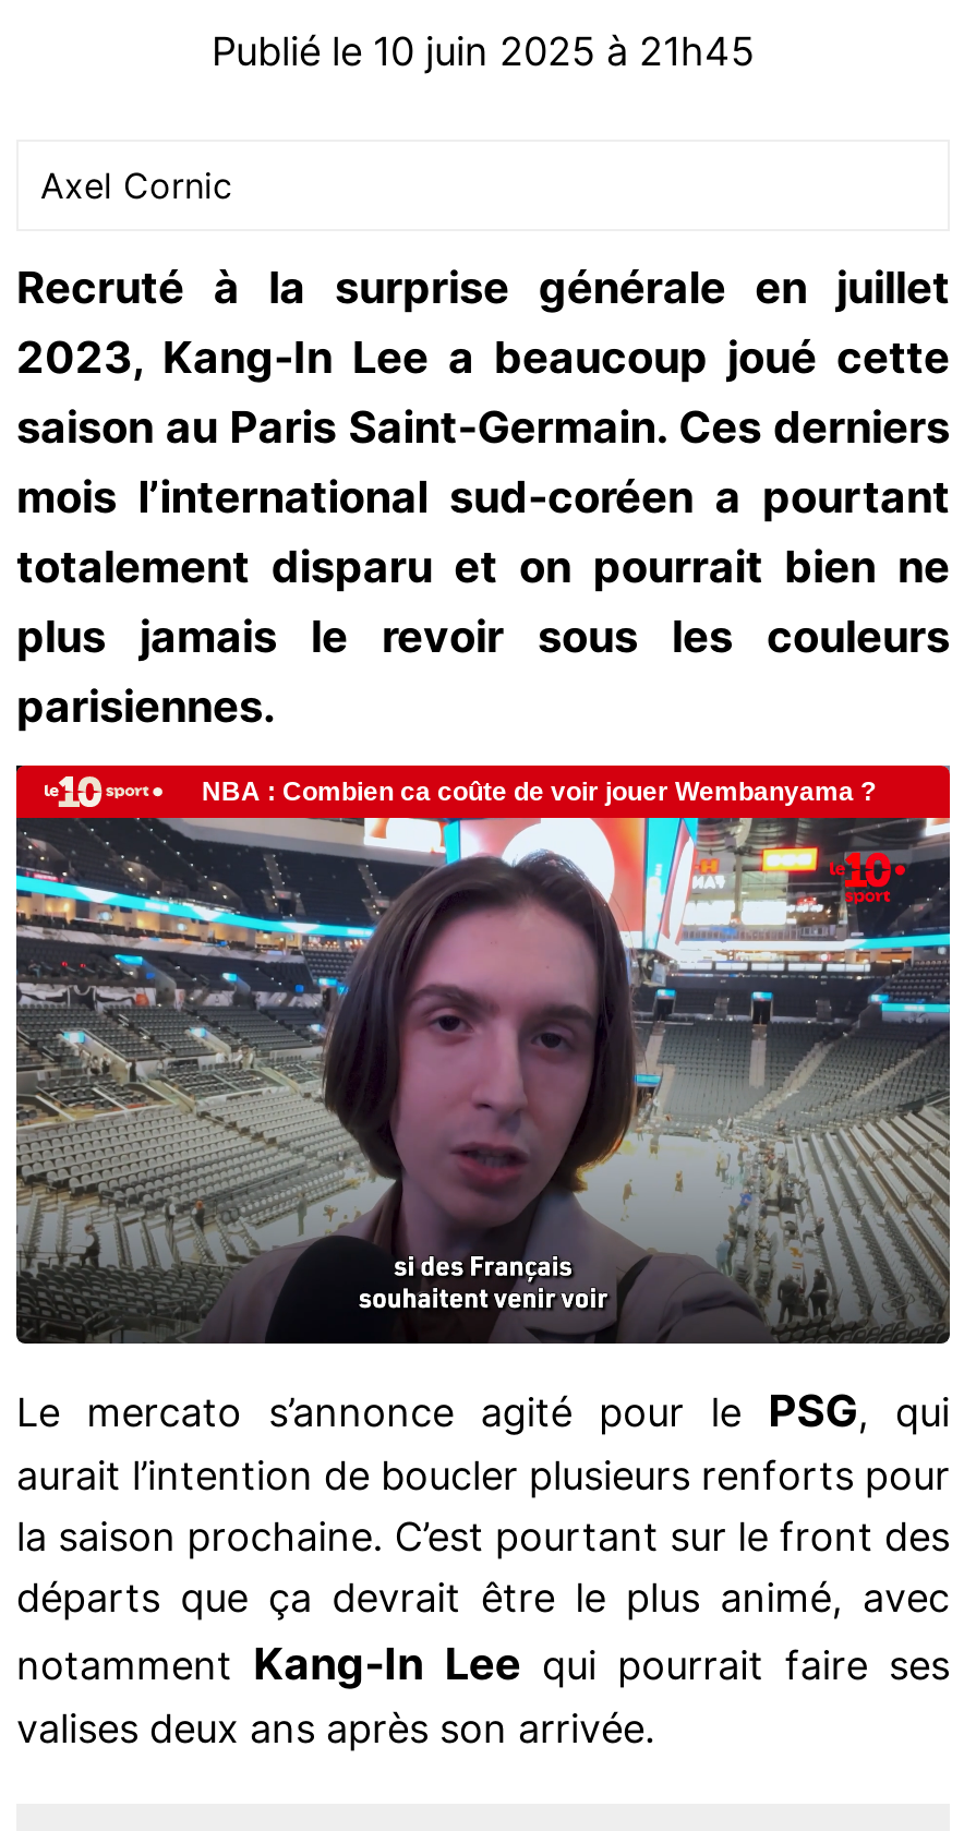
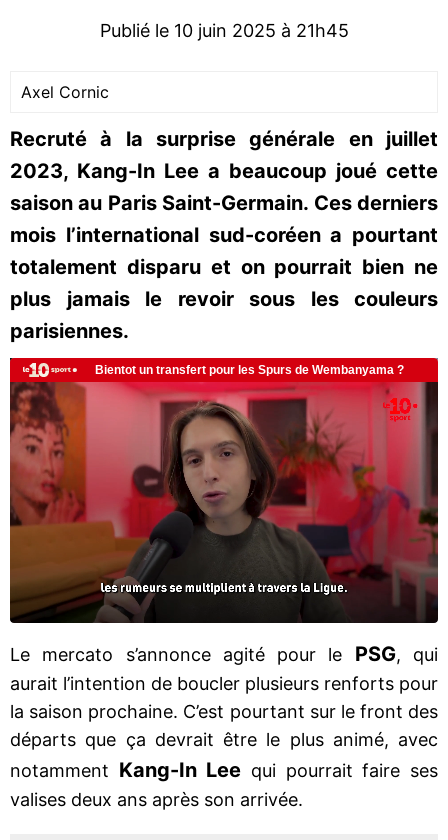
- [image]
+ [image]
